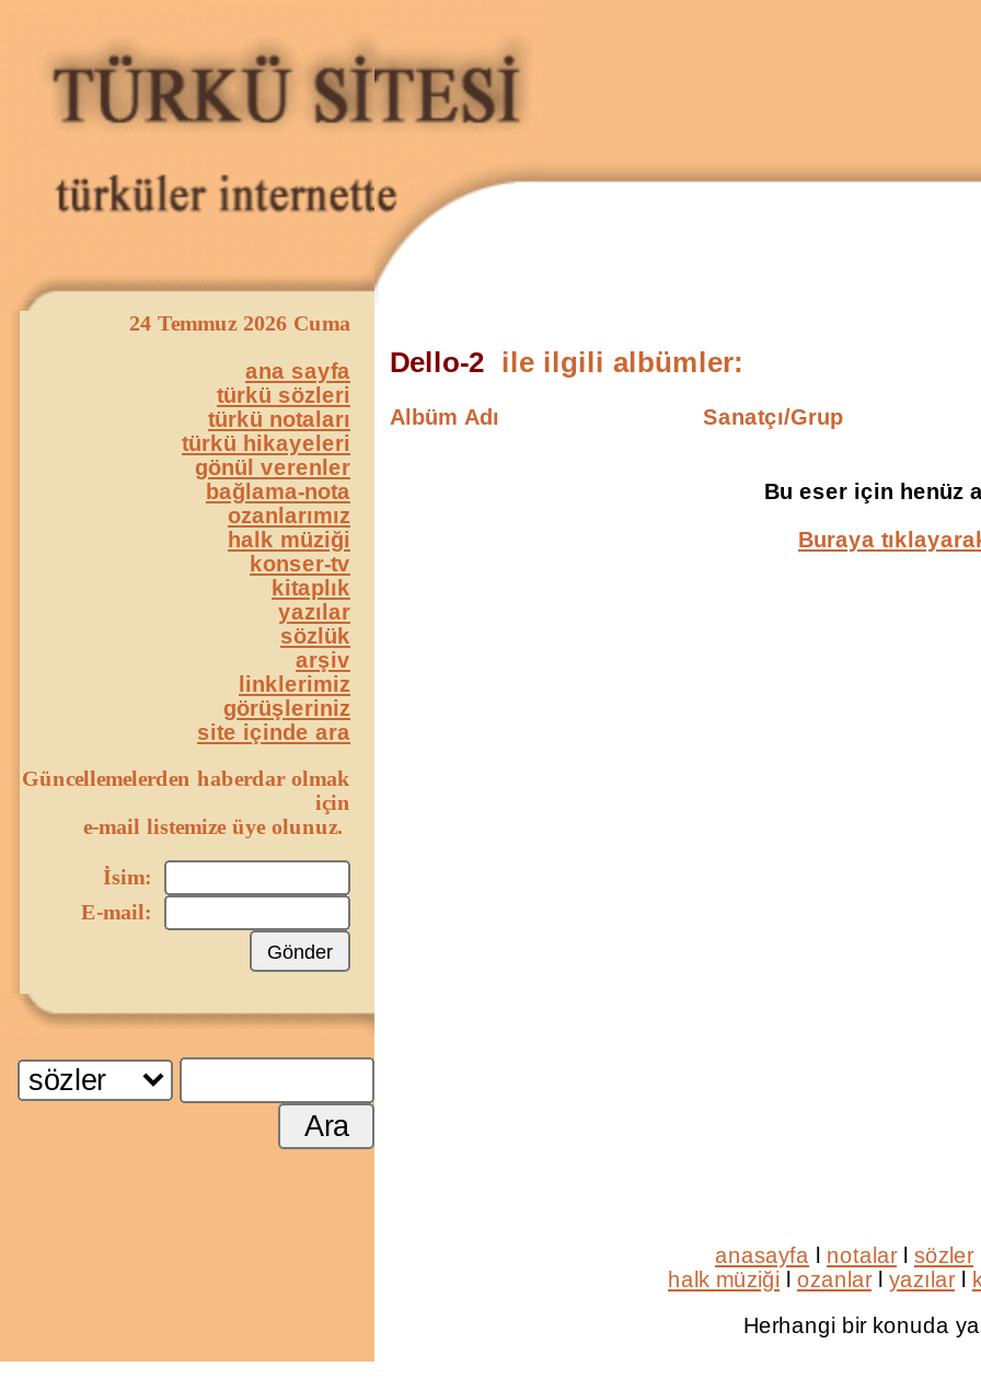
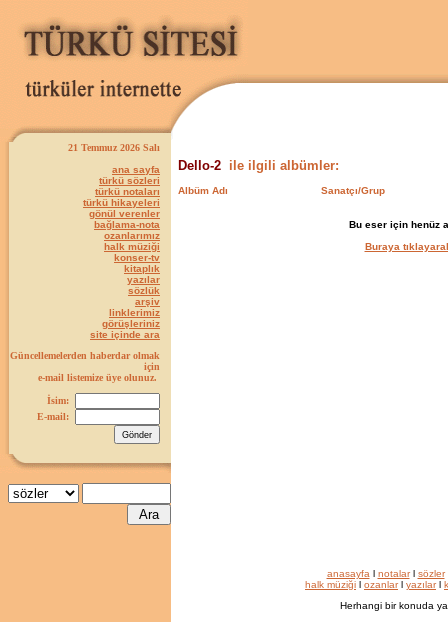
- 24 Temmuz 2026 Cuma
+ 21 Temmuz 2026 Salı
